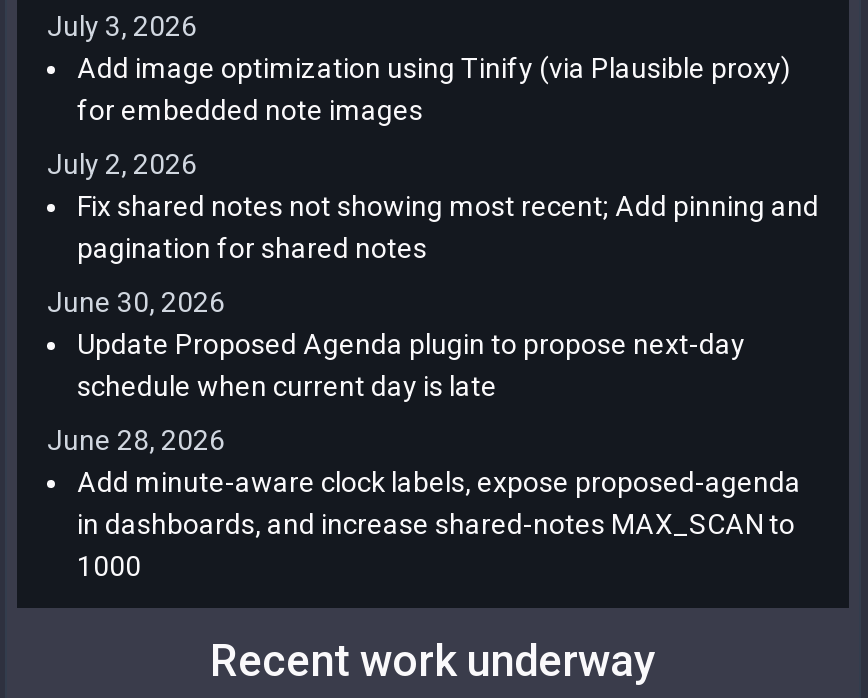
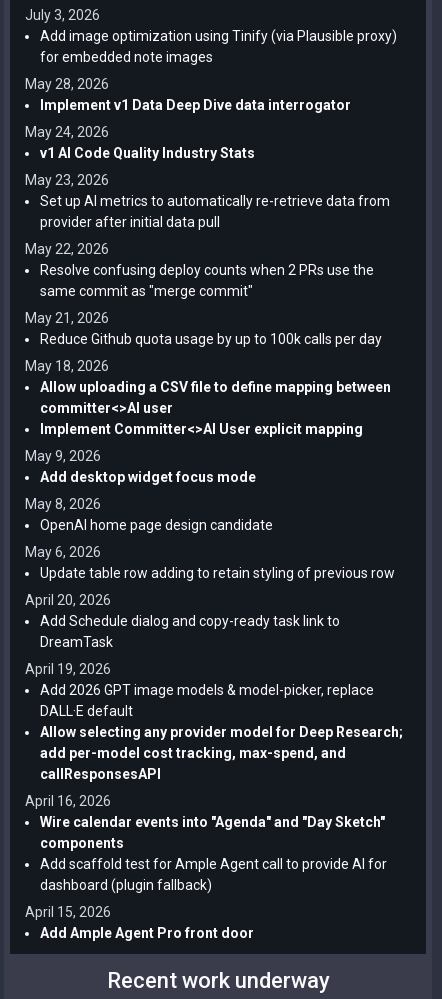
- July 2, 2026
- Fix shared notes not showing most recent; Add pinning and
- pagination for shared notes
- June 30, 2026
- Update Proposed Agenda plugin to propose next-day
- schedule when current day is late
- June 28, 2026
- Add minute-aware clock labels, expose proposed-agenda
- in dashboards, and increase shared-notes MAX_SCAN to
- 1000
+ May 28, 2026
+ Implement v1 Data Deep Dive data interrogator
+ May 24, 2026
+ v1 AI Code Quality Industry Stats
+ May 23, 2026
+ Set up AI metrics to automatically re-retrieve data from
+ provider after initial data pull
+ May 22, 2026
+ Resolve confusing deploy counts when 2 PRs use the
+ same commit as "merge commit"
+ May 21, 2026
+ Reduce Github quota usage by up to 100k calls per day
+ May 18, 2026
+ Allow uploading a CSV file to define mapping between
+ committer<>AI user
+ Implement Committer<>AI User explicit mapping
+ May 9, 2026
+ Add desktop widget focus mode
+ May 8, 2026
+ OpenAI home page design candidate
+ May 6, 2026
+ Update table row adding to retain styling of previous row
+ April 20, 2026
+ Add Schedule dialog and copy-ready task link to
+ DreamTask
+ April 19, 2026
+ Add 2026 GPT image models & model-picker, replace
+ DALL·E default
+ Allow selecting any provider model for Deep Research;
+ add per-model cost tracking, max-spend, and
+ callResponsesAPI
+ April 16, 2026
+ Wire calendar events into "Agenda" and "Day Sketch"
+ components
+ Add scaffold test for Ample Agent call to provide AI for
+ dashboard (plugin fallback)
+ April 15, 2026
+ Add Ample Agent Pro front door
